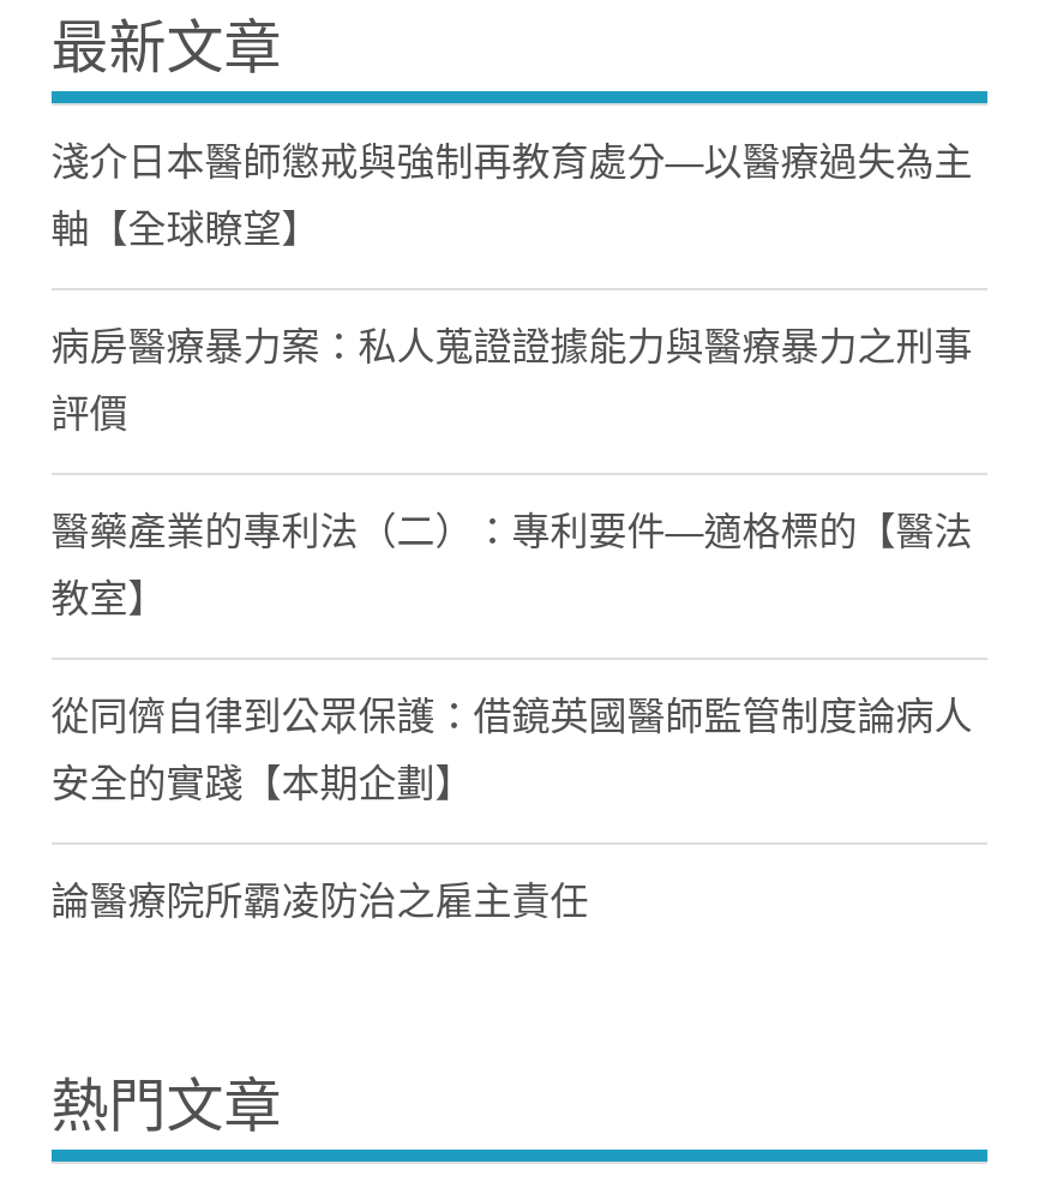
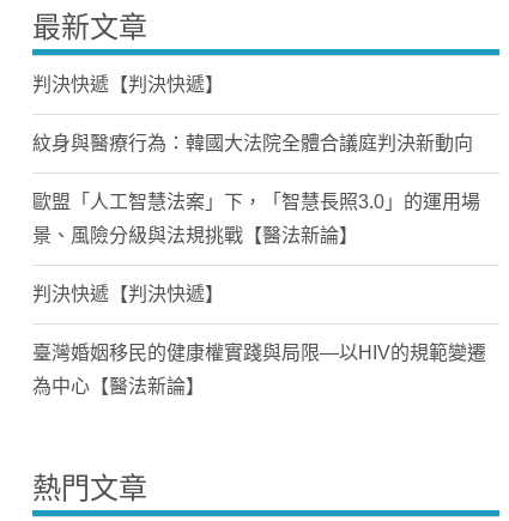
- 淺介日本醫師懲戒與強制再教育處分—以醫療過失為主
- 軸【全球瞭望】
- 病房醫療暴力案：私人蒐證證據能力與醫療暴力之刑事
- 評價
- 醫藥產業的專利法（二）：專利要件—適格標的【醫法
- 教室】
- 從同儕自律到公眾保護：借鏡英國醫師監管制度論病人
- 安全的實踐【本期企劃】
- 論醫療院所霸凌防治之雇主責任
+ 判決快遞【判決快遞】
+ 紋身與醫療行為：韓國大法院全體合議庭判決新動向
+ 歐盟「人工智慧法案」下，「智慧長照3.0」的運用場
+ 景、風險分級與法規挑戰【醫法新論】
+ 判決快遞【判決快遞】
+ 臺灣婚姻移民的健康權實踐與局限—以HIV的規範變遷
+ 為中心【醫法新論】
